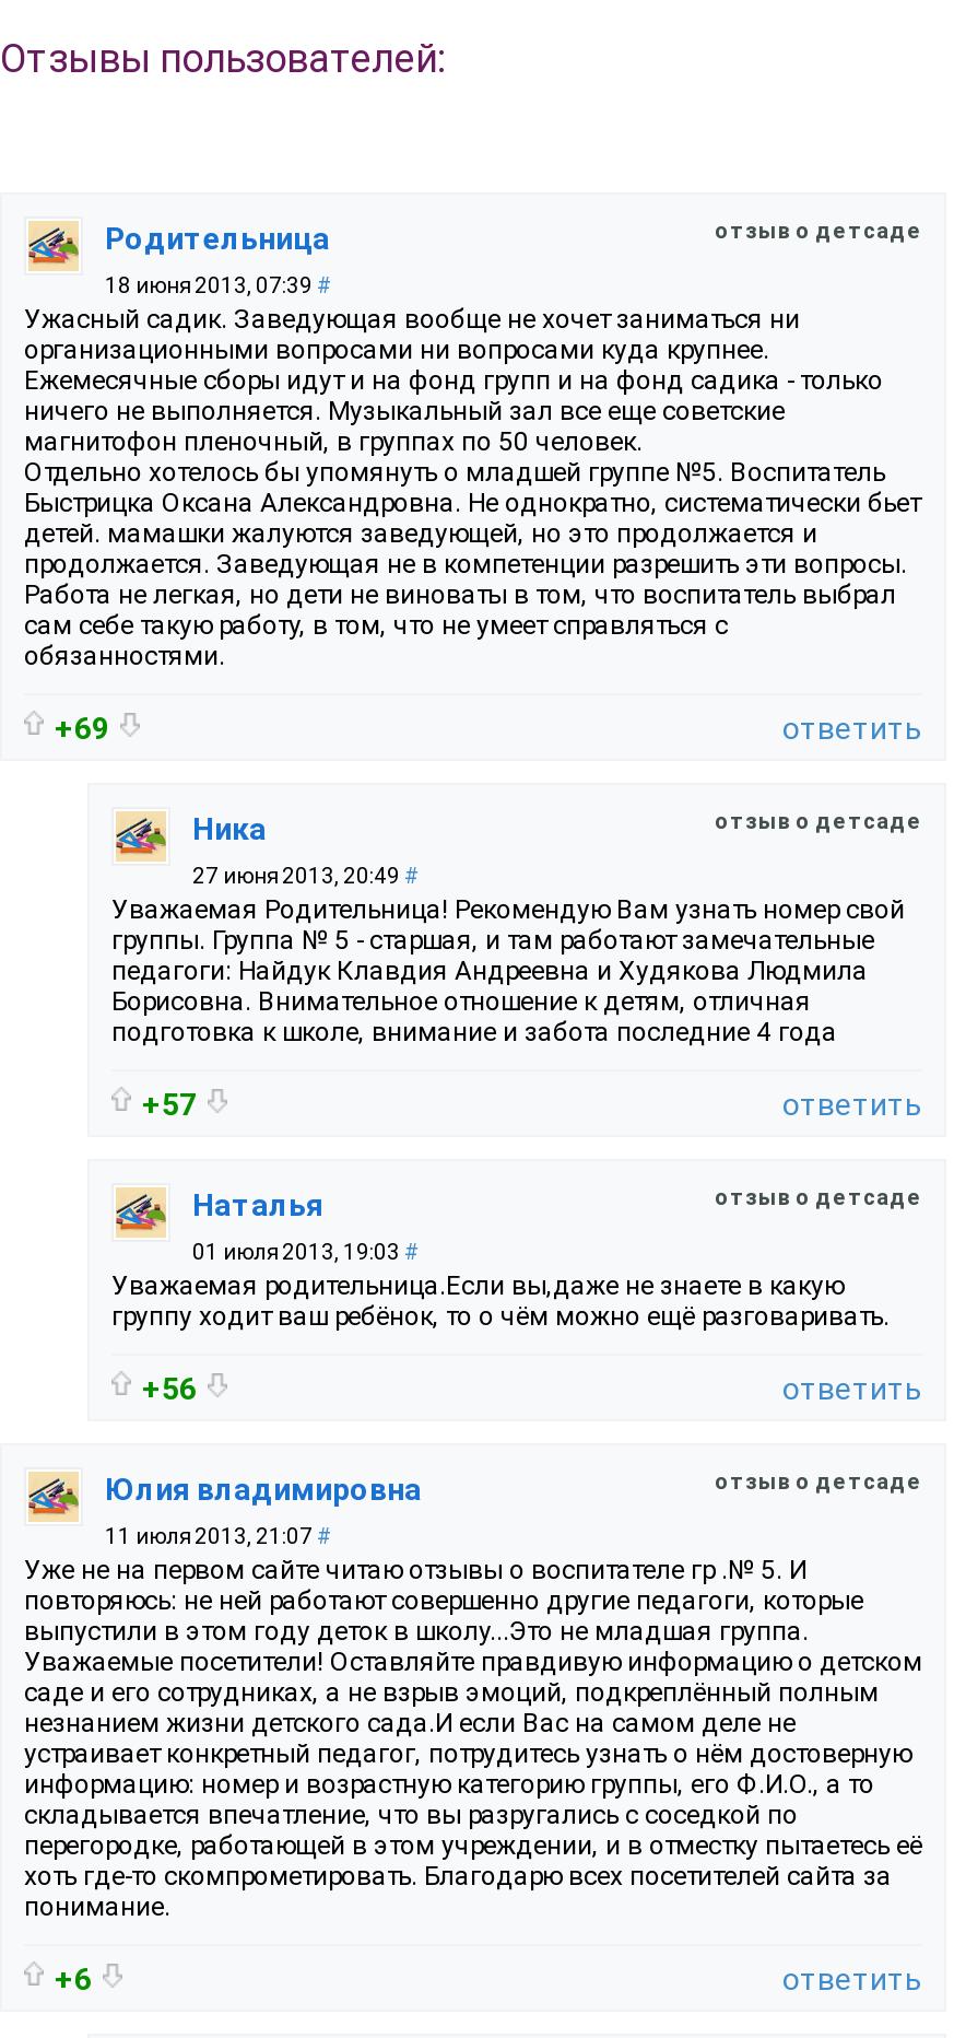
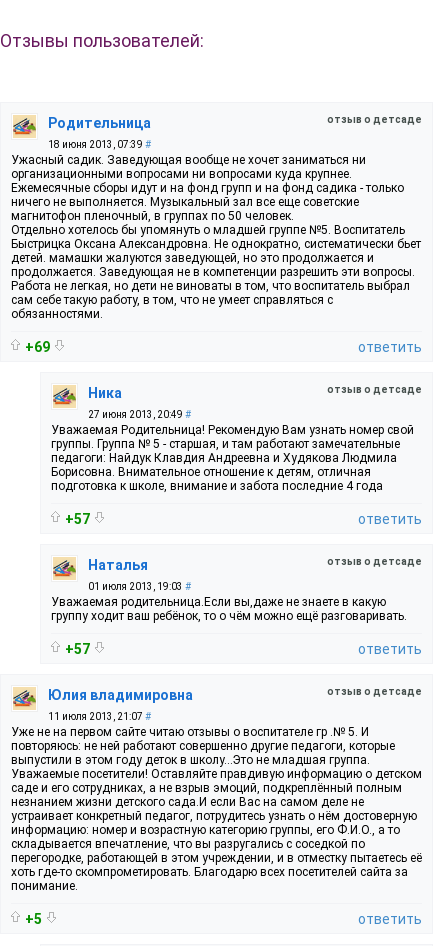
- +56
+ +57

- +6
+ +5
